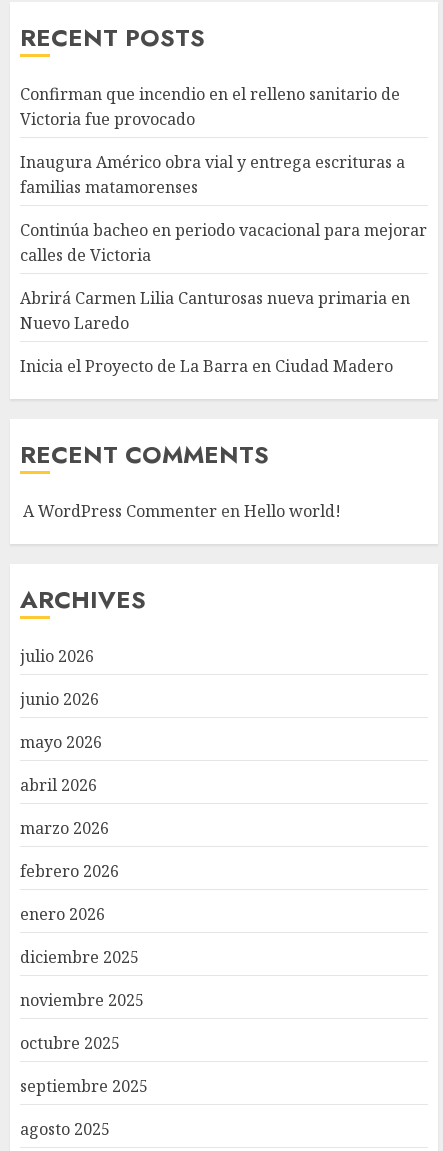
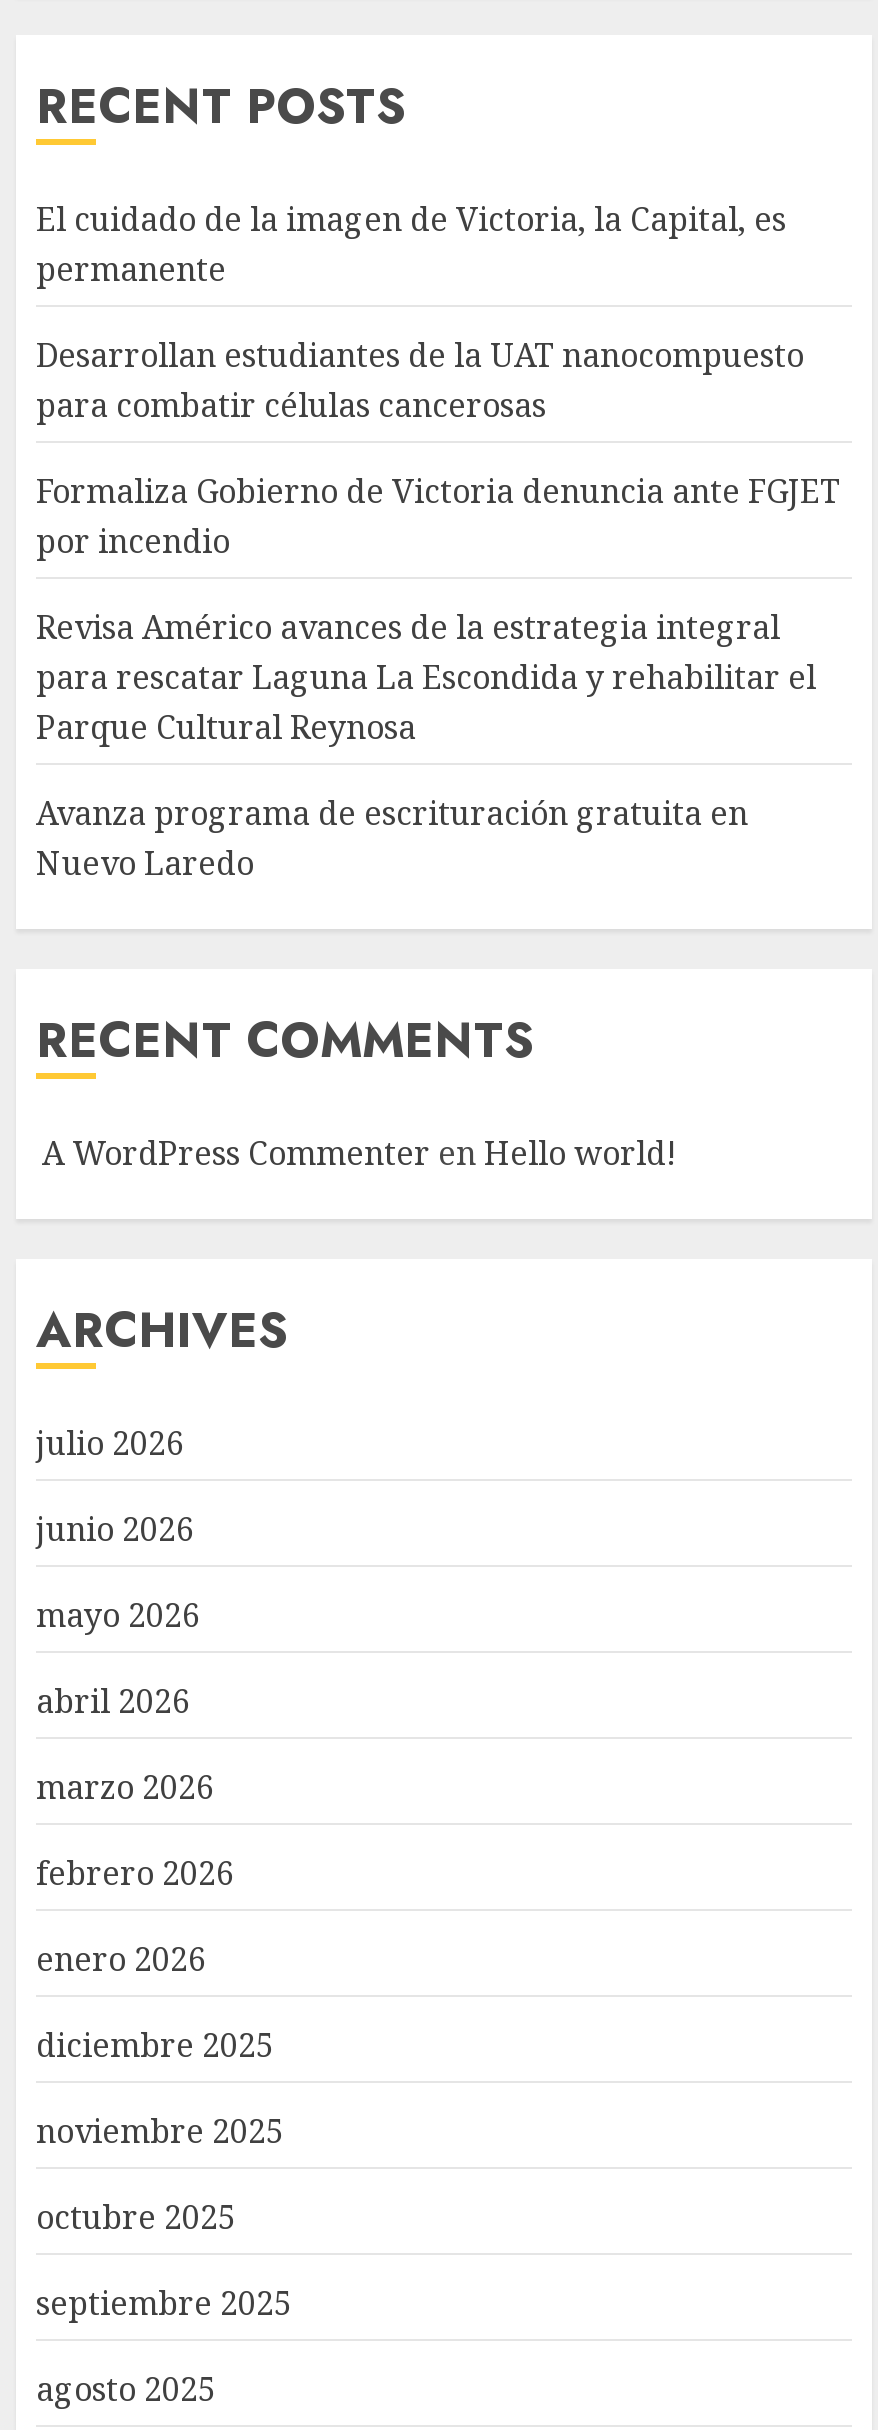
- Confirman que incendio en el relleno sanitario de
- Victoria fue provocado
- Inaugura Américo obra vial y entrega escrituras a
- familias matamorenses
- Continúa bacheo en periodo vacacional para mejorar
- calles de Victoria
- Abrirá Carmen Lilia Canturosas nueva primaria en
+ El cuidado de la imagen de Victoria, la Capital, es
+ permanente
+ Desarrollan estudiantes de la UAT nanocompuesto
+ para combatir células cancerosas
+ Formaliza Gobierno de Victoria denuncia ante FGJET
+ por incendio
+ Revisa Américo avances de la estrategia integral
+ para rescatar Laguna La Escondida y rehabilitar el
+ Parque Cultural Reynosa
+ Avanza programa de escrituración gratuita en

moved down: Nuevo Laredo

- Inicia el Proyecto de La Barra en Ciudad Madero
